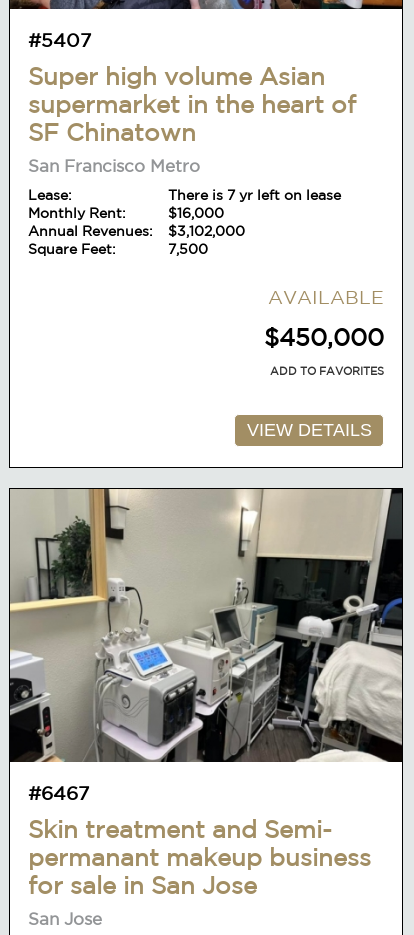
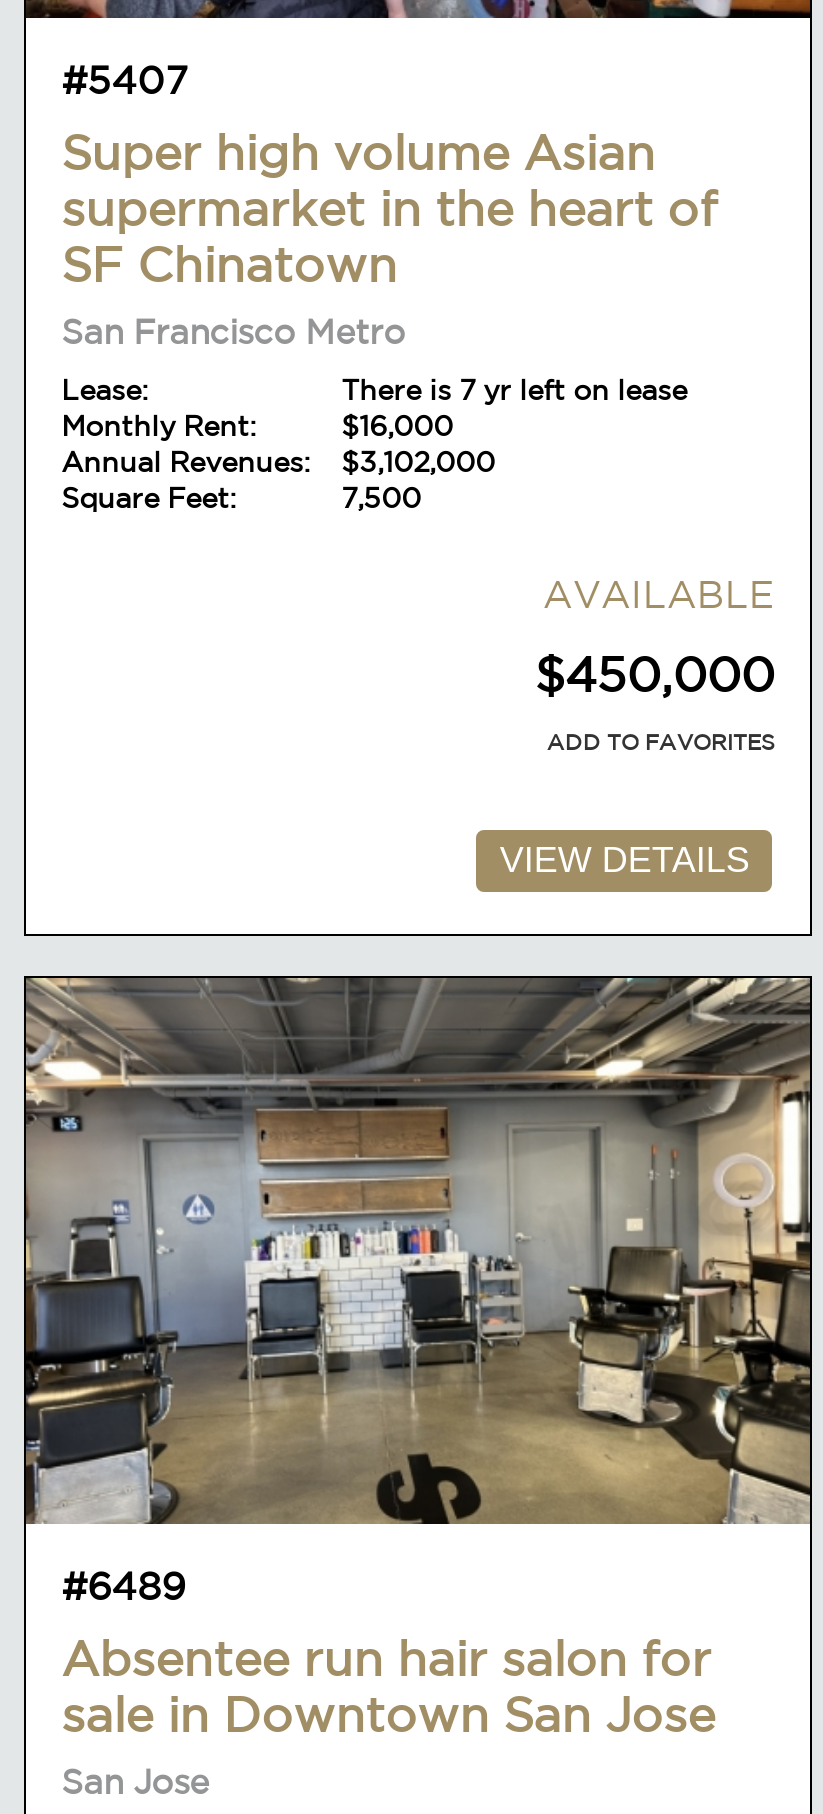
- [image]
- #6467
+ [image]
+ #6489

- Skin treatment and Semi-
- permanant makeup business
- for sale in San Jose
+ Absentee run hair salon for
+ sale in Downtown San Jose
